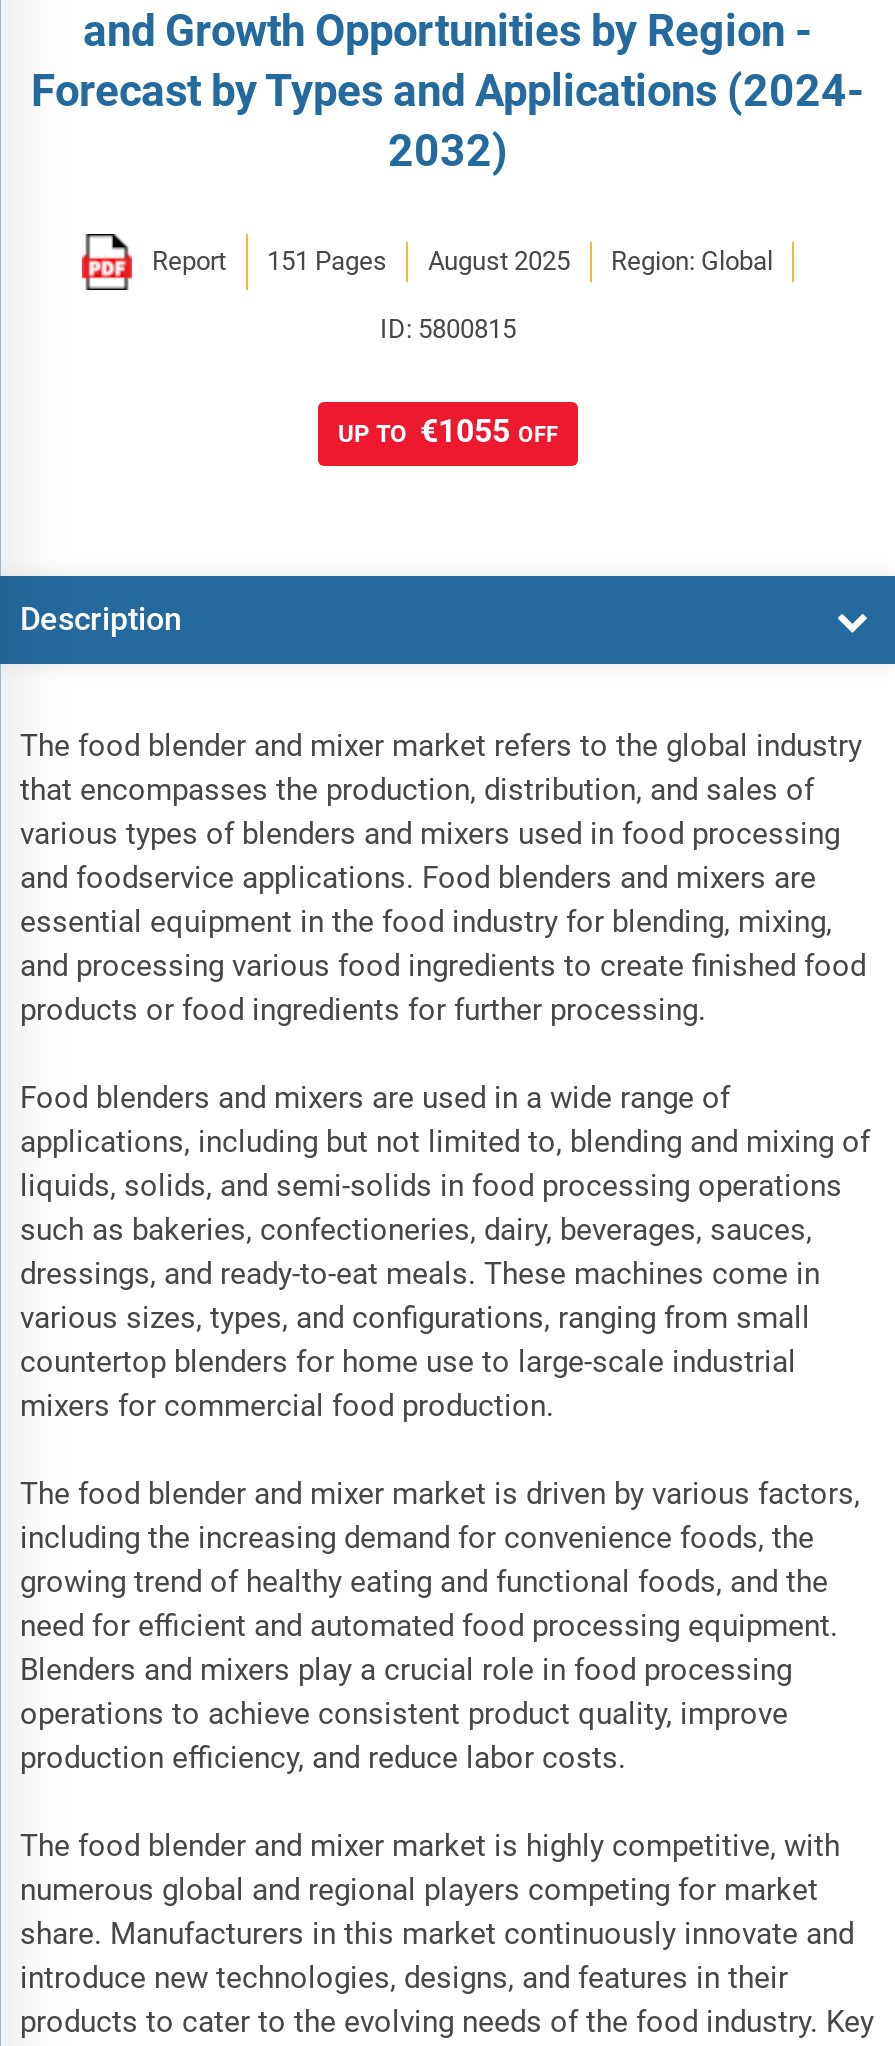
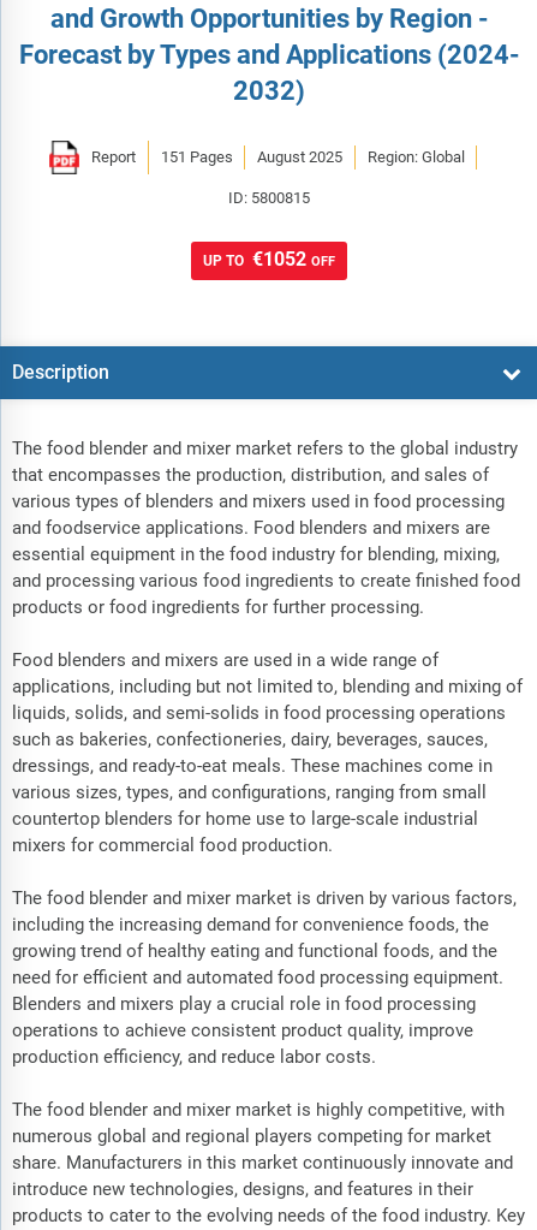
- UP TO €1055 OFF
+ UP TO €1052 OFF
